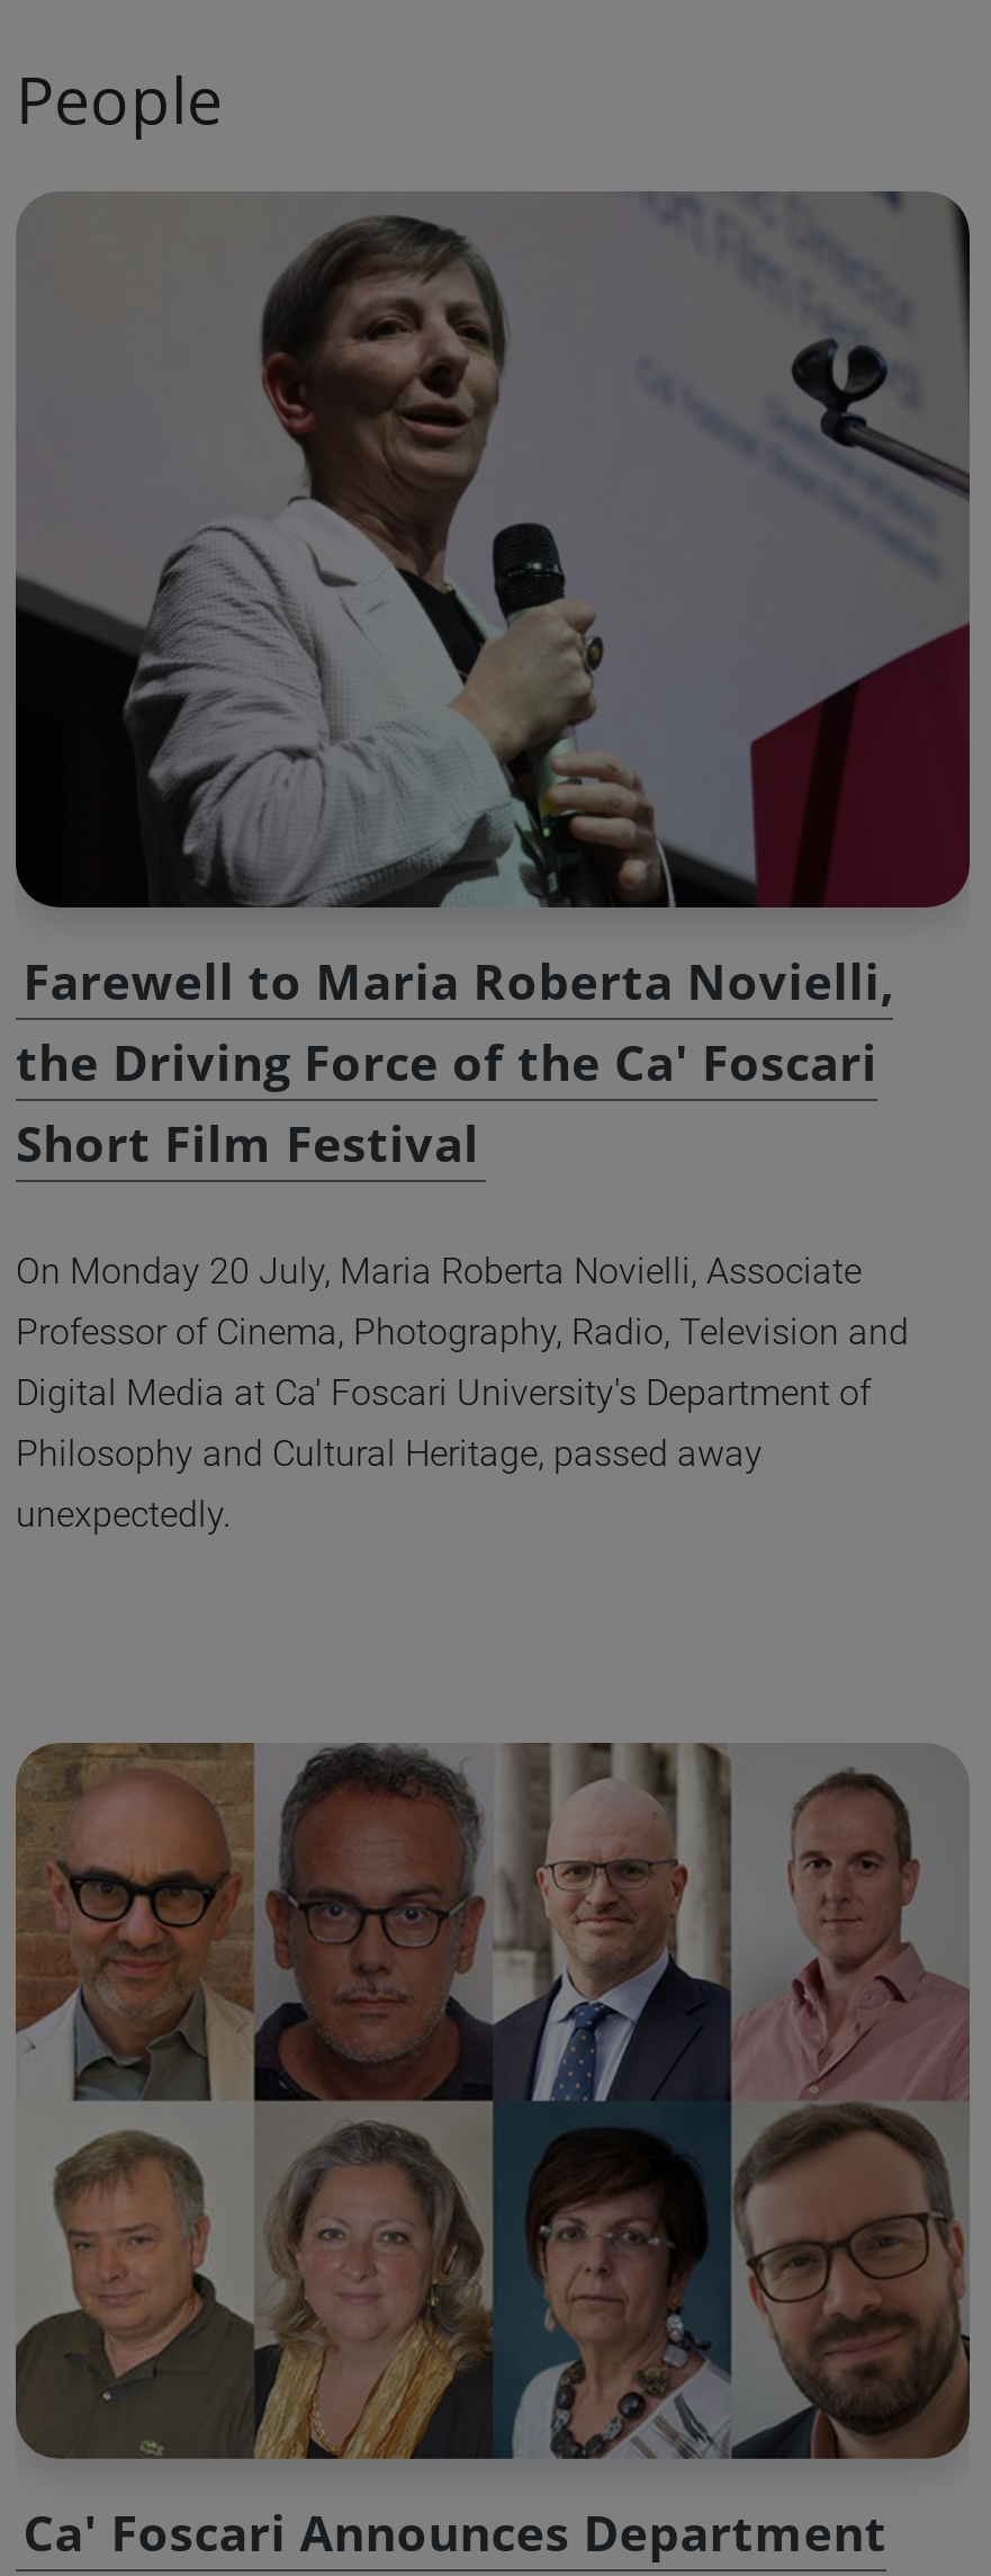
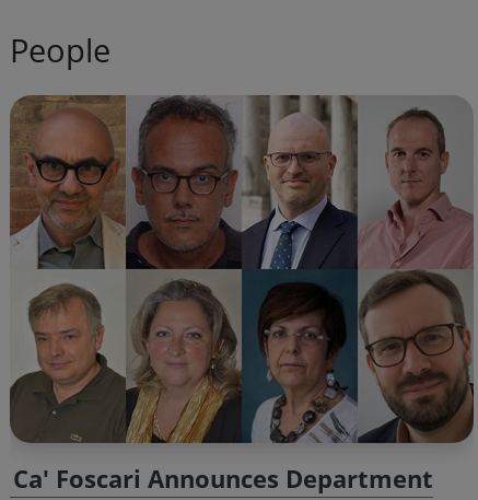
- [image]
- Farewell to Maria Roberta Novielli,
- the Driving Force of the Ca' Foscari
- Short Film Festival
- On Monday 20 July, Maria Roberta Novielli, Associate
- Professor of Cinema, Photography, Radio, Television and
- Digital Media at Ca' Foscari University's Department of
- Philosophy and Cultural Heritage, passed away
- unexpectedly.
